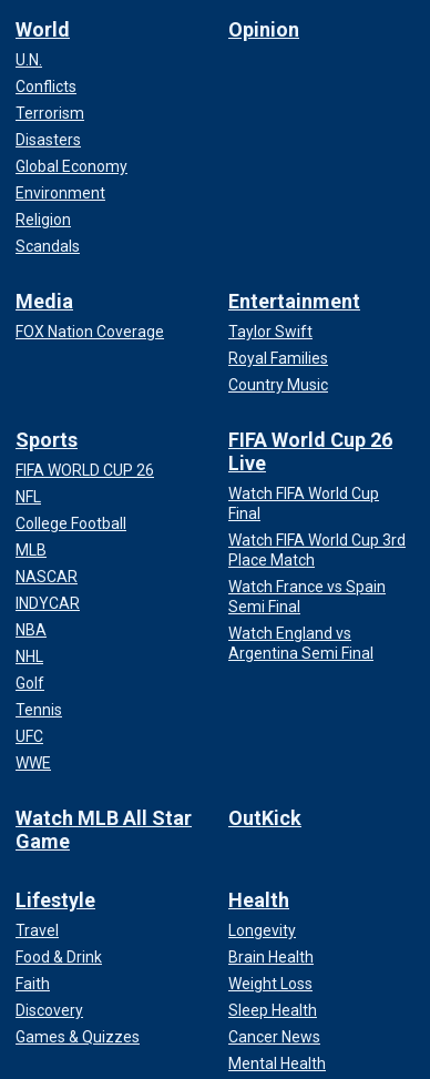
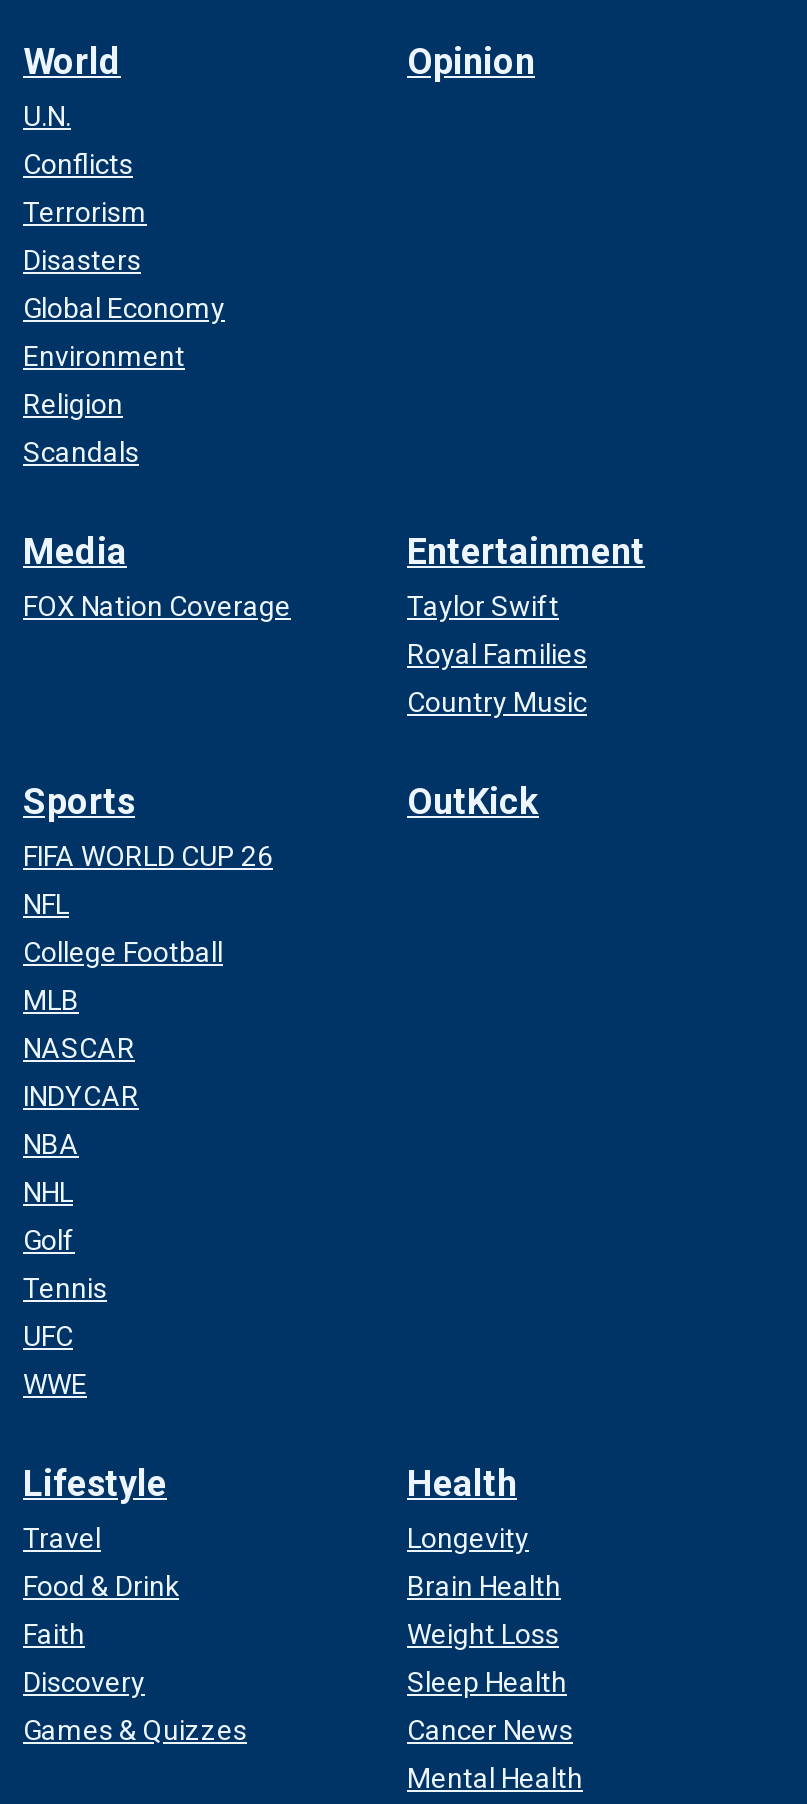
- FIFA World Cup 26
- Live
- Watch FIFA World Cup
- Final
- Watch FIFA World Cup 3rd
- Place Match
- Watch France vs Spain
- Semi Final
- Watch England vs
- Argentina Semi Final

- Watch MLB All Star
- Game

moved up: OutKick
